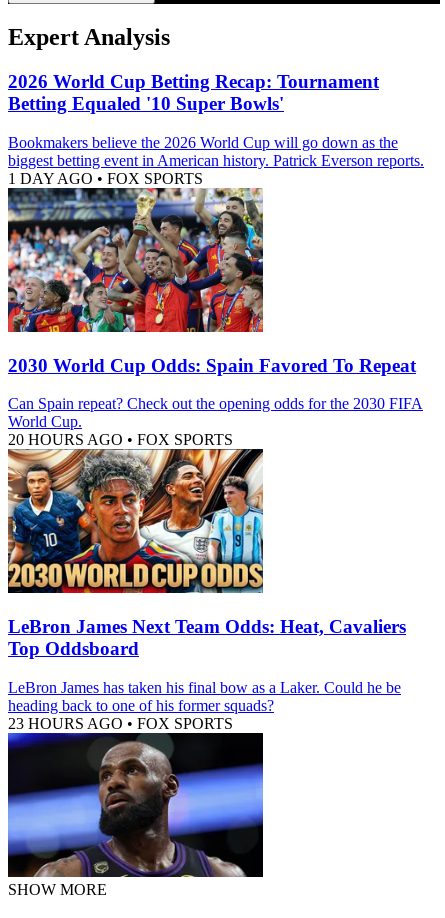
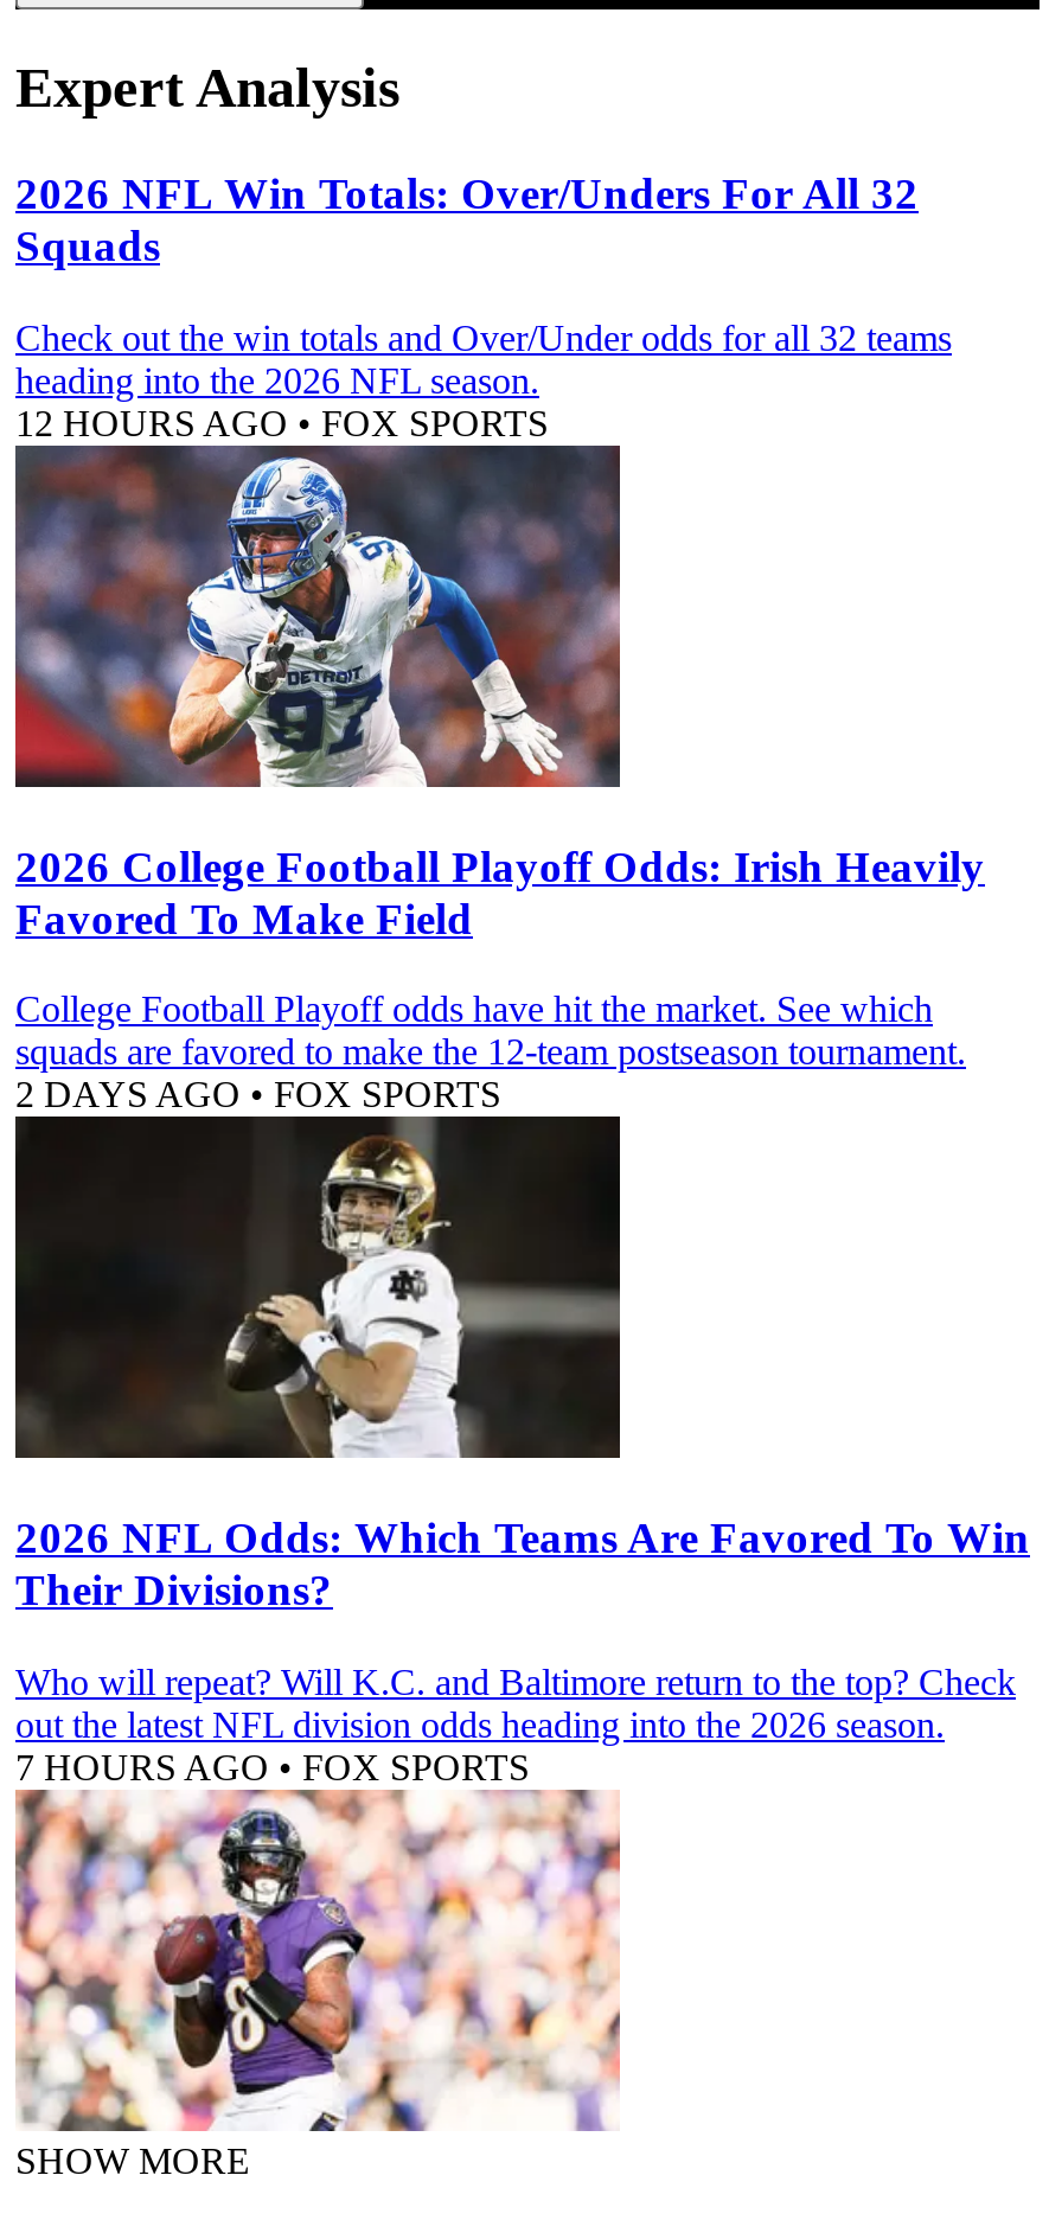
- 2026 World Cup Betting Recap: Tournament
- Betting Equaled '10 Super Bowls'
+ 2026 NFL Win Totals: Over/Unders For All 32
+ Squads

- Bookmakers believe the 2026 World Cup will go down as the
- biggest betting event in American history. Patrick Everson reports.
- 1 DAY AGO • FOX SPORTS
+ Check out the win totals and Over/Under odds for all 32 teams
+ heading into the 2026 NFL season.
+ 12 HOURS AGO • FOX SPORTS

- [image]
- 2030 World Cup Odds: Spain Favored To Repeat
+ [image]
+ 2026 College Football Playoff Odds: Irish Heavily
+ Favored To Make Field

- Can Spain repeat? Check out the opening odds for the 2030 FIFA
- World Cup.
- 20 HOURS AGO • FOX SPORTS
+ College Football Playoff odds have hit the market. See which
+ squads are favored to make the 12-team postseason tournament.
+ 2 DAYS AGO • FOX SPORTS

- [image]
- LeBron James Next Team Odds: Heat, Cavaliers
- Top Oddsboard
+ [image]
+ 2026 NFL Odds: Which Teams Are Favored To Win
+ Their Divisions?

- LeBron James has taken his final bow as a Laker. Could he be
- heading back to one of his former squads?
- 23 HOURS AGO • FOX SPORTS
+ Who will repeat? Will K.C. and Baltimore return to the top? Check
+ out the latest NFL division odds heading into the 2026 season.
+ 7 HOURS AGO • FOX SPORTS

- [image]
+ [image]
